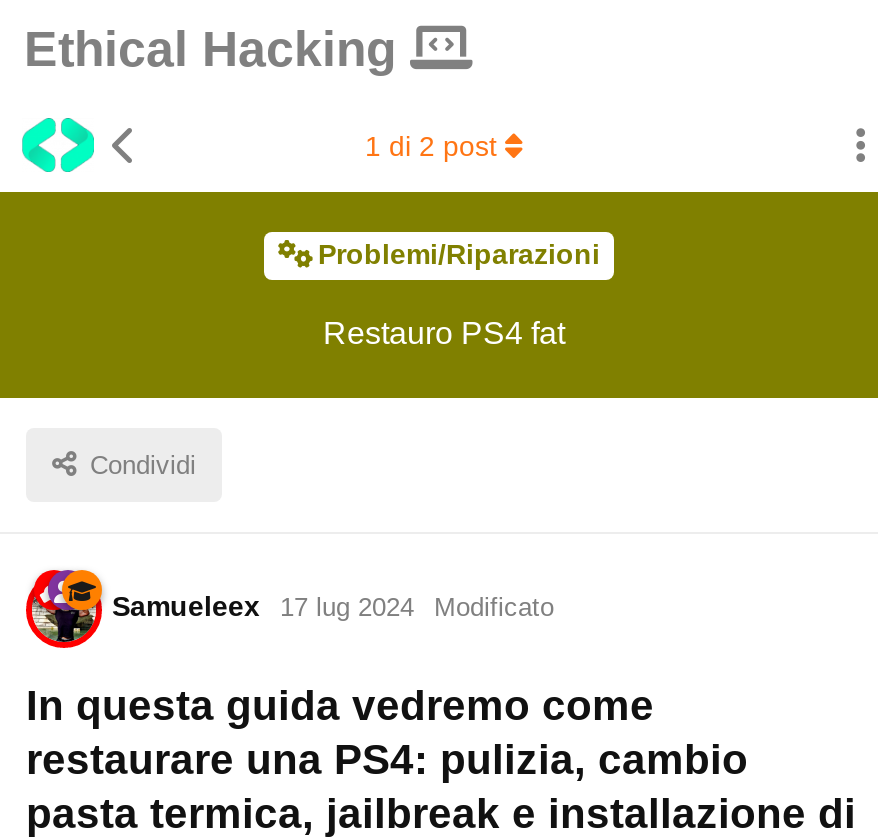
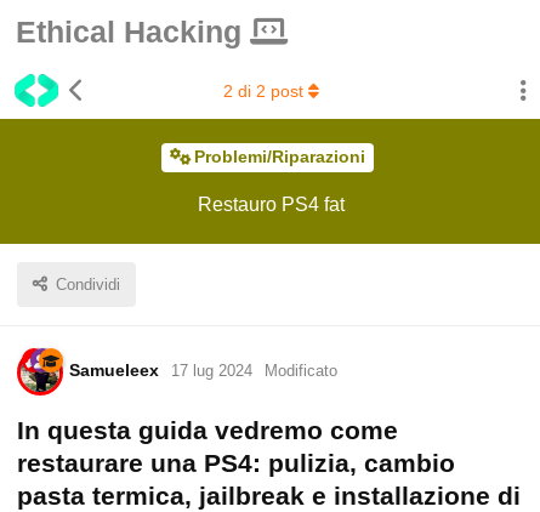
- 1 di 2 post
+ 2 di 2 post
